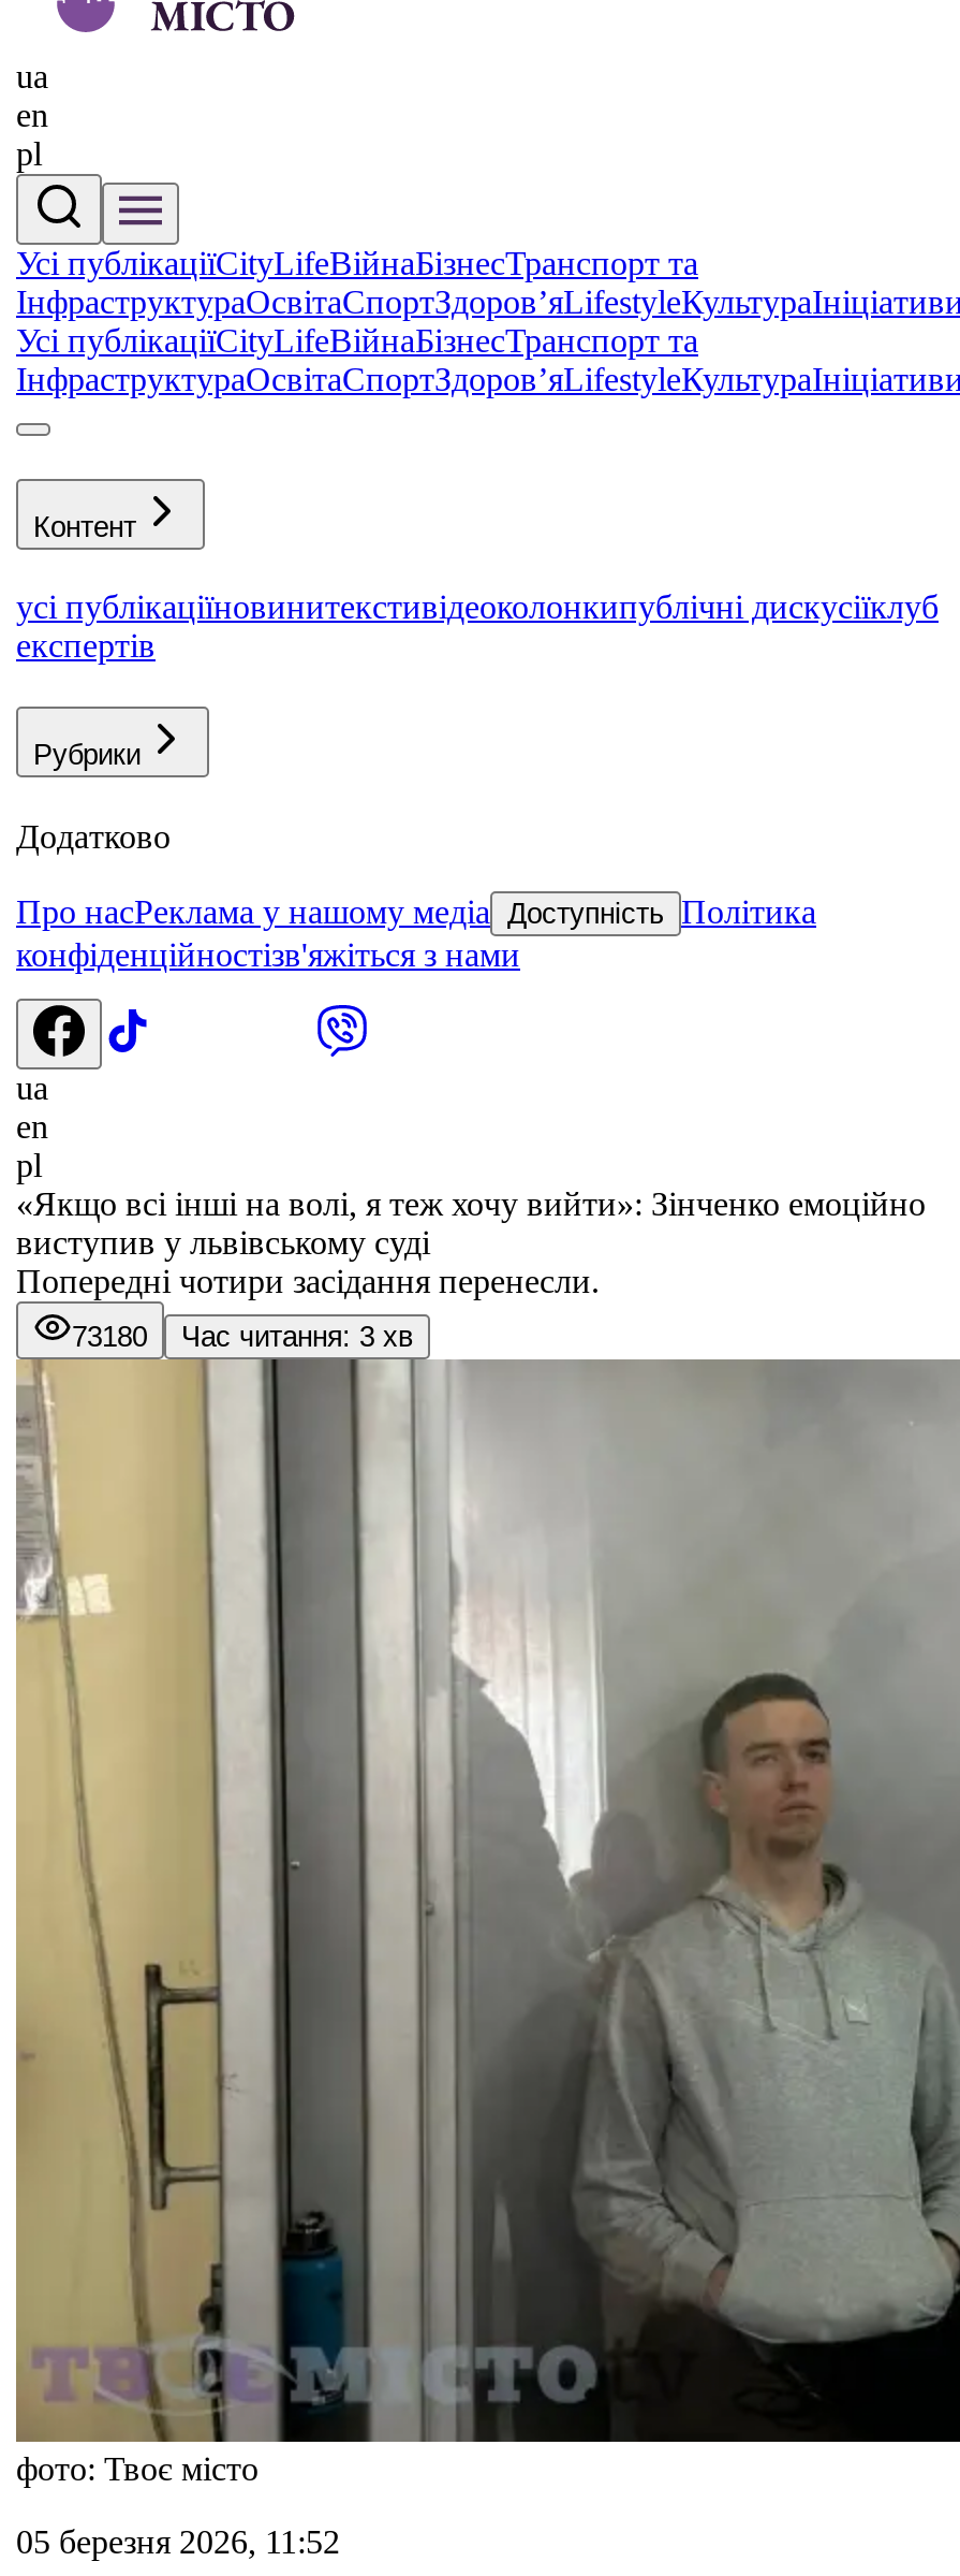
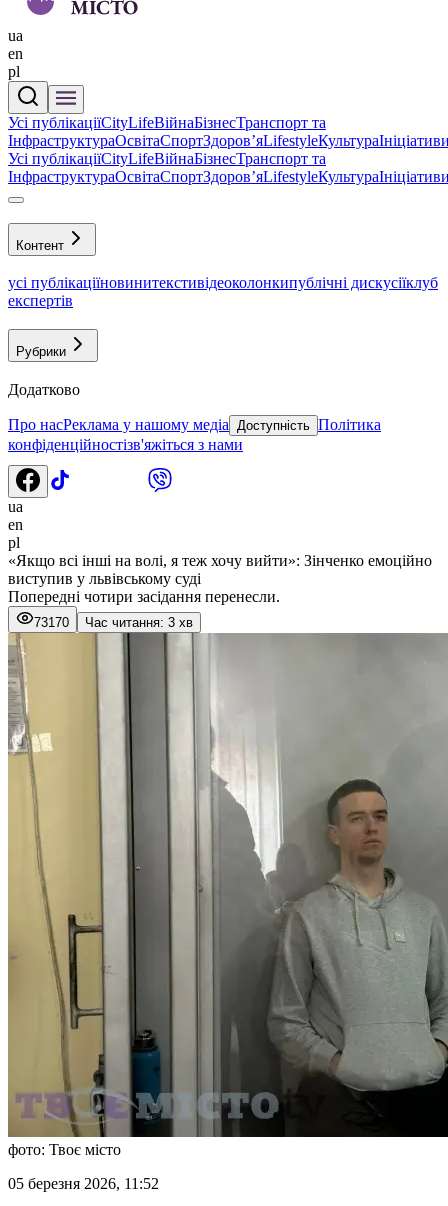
- 73180
+ 73170
